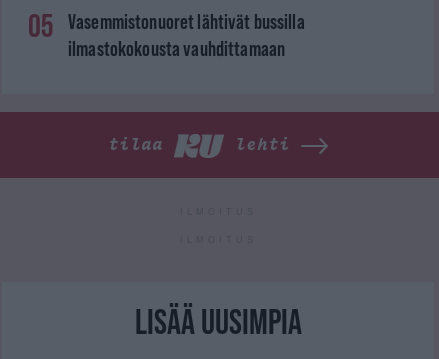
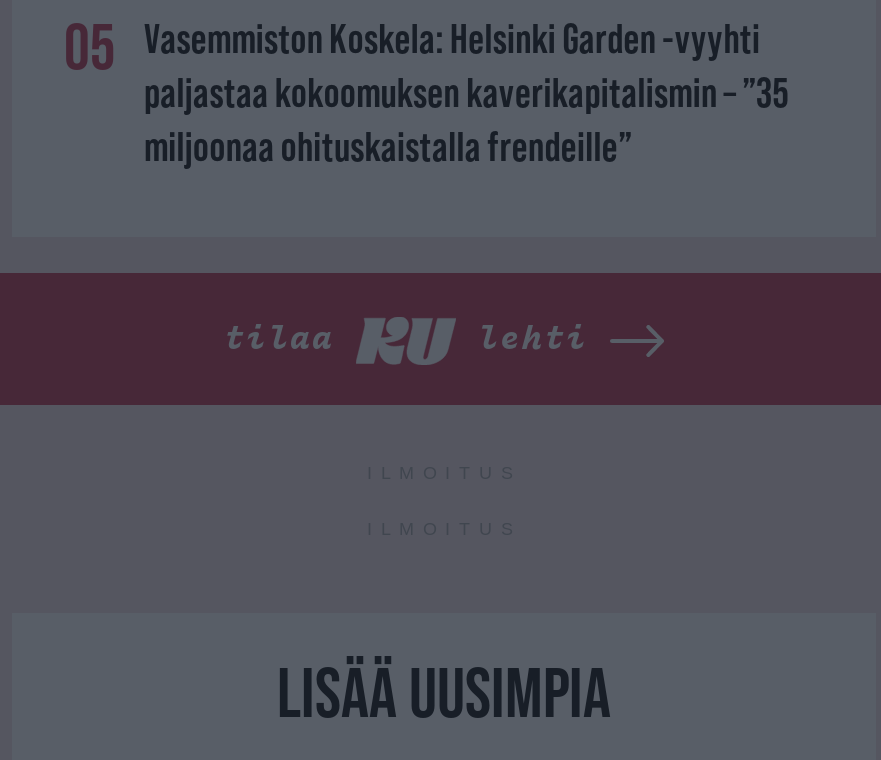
- Vasemmistonuoret lähtivät bussilla
- ilmastokokousta vauhdittamaan
+ Vasemmiston Koskela: Helsinki Garden -vyyhti
+ paljastaa kokoomuksen kaverikapitalismin – ”35
+ miljoonaa ohituskaistalla frendeille”
